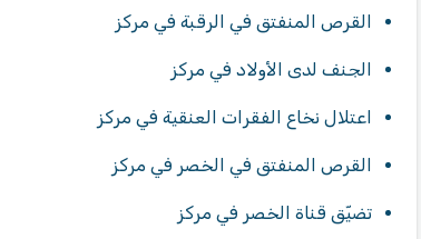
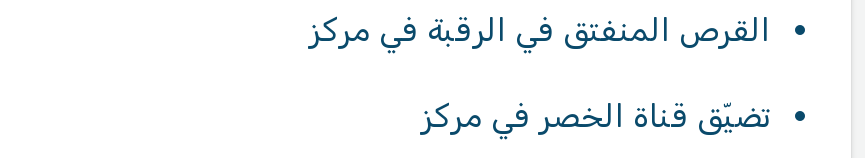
- الجنف لدى الأولاد في مركز
- اعتلال نخاع الفقرات العنقية في مركز
- القرص المنفتق في الخصر في مركز
